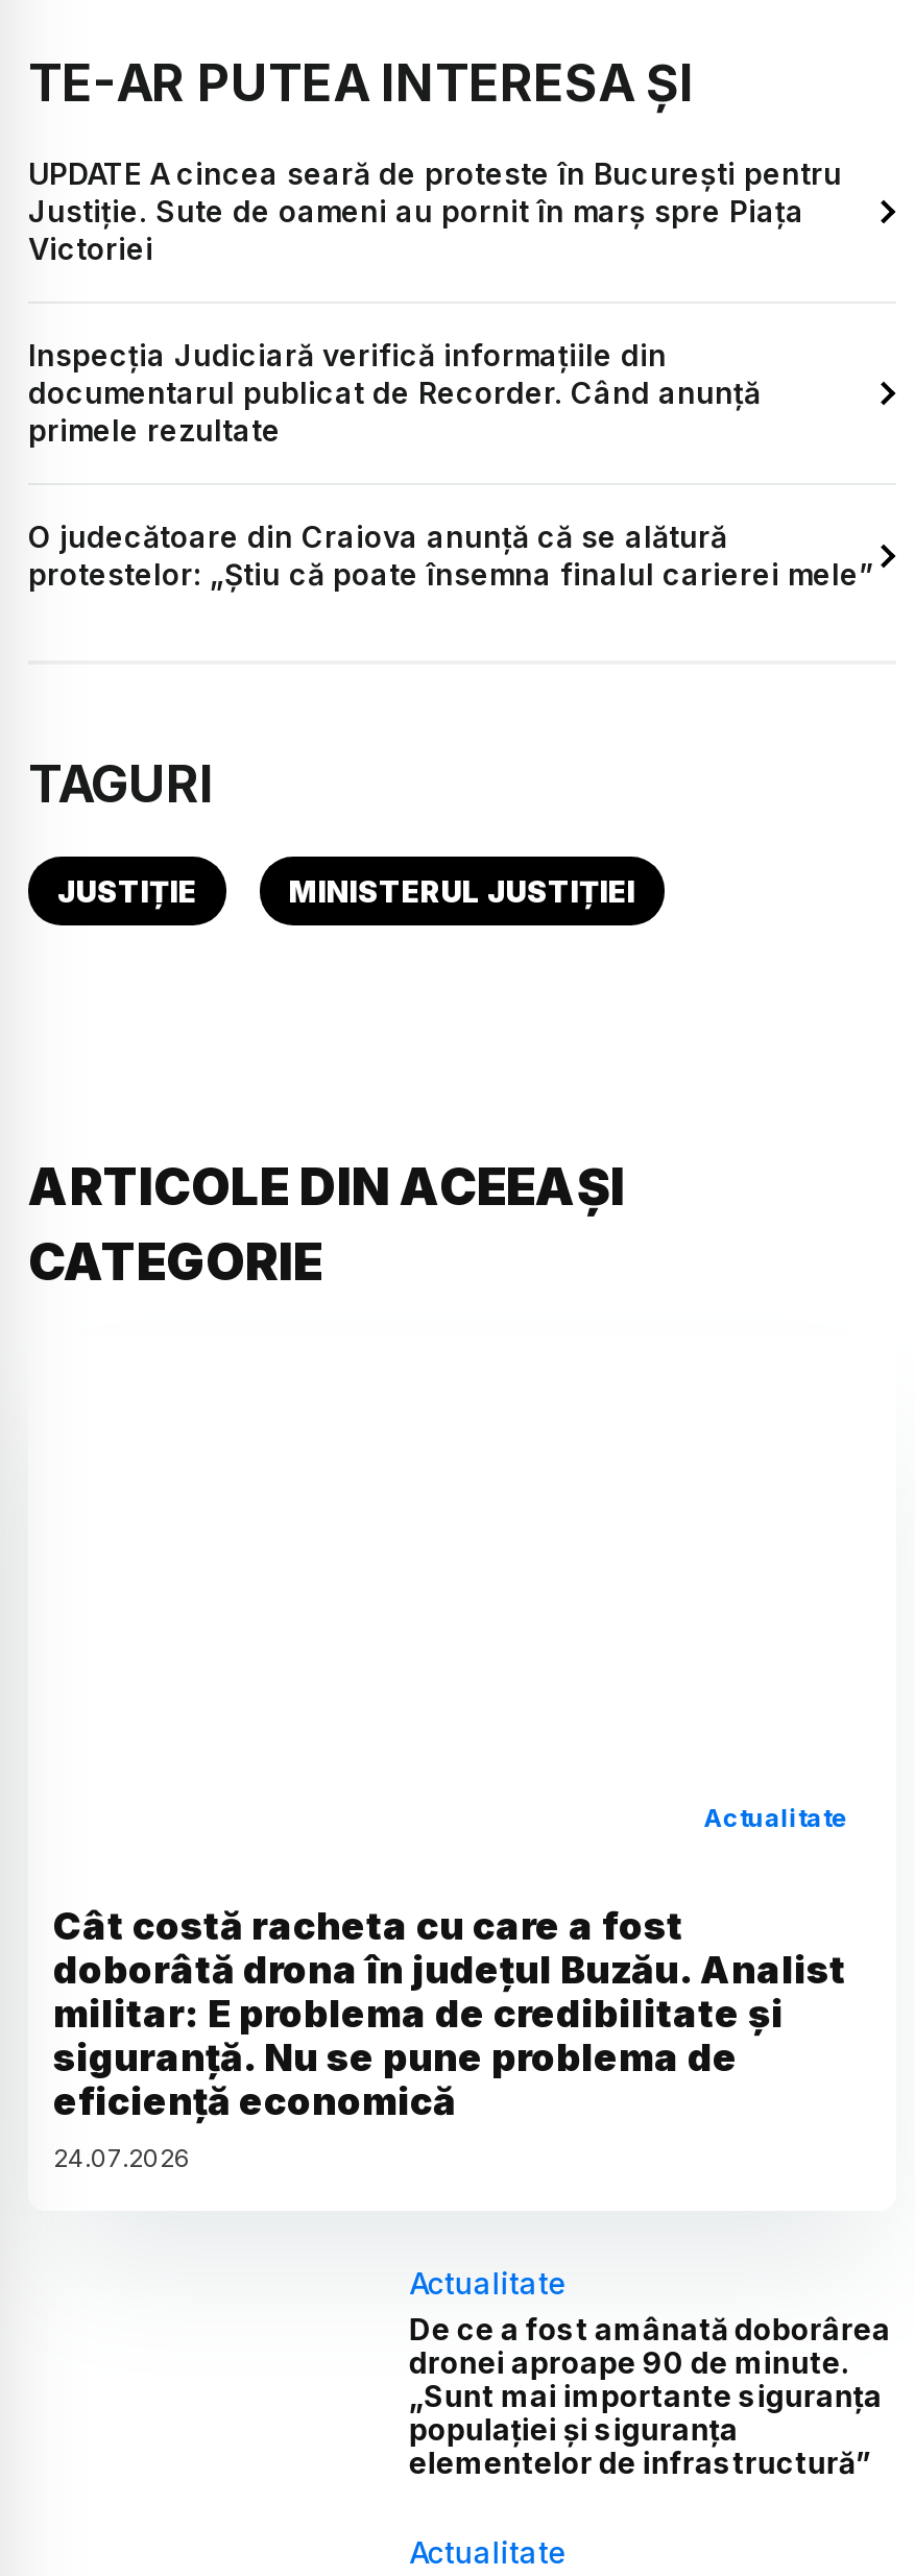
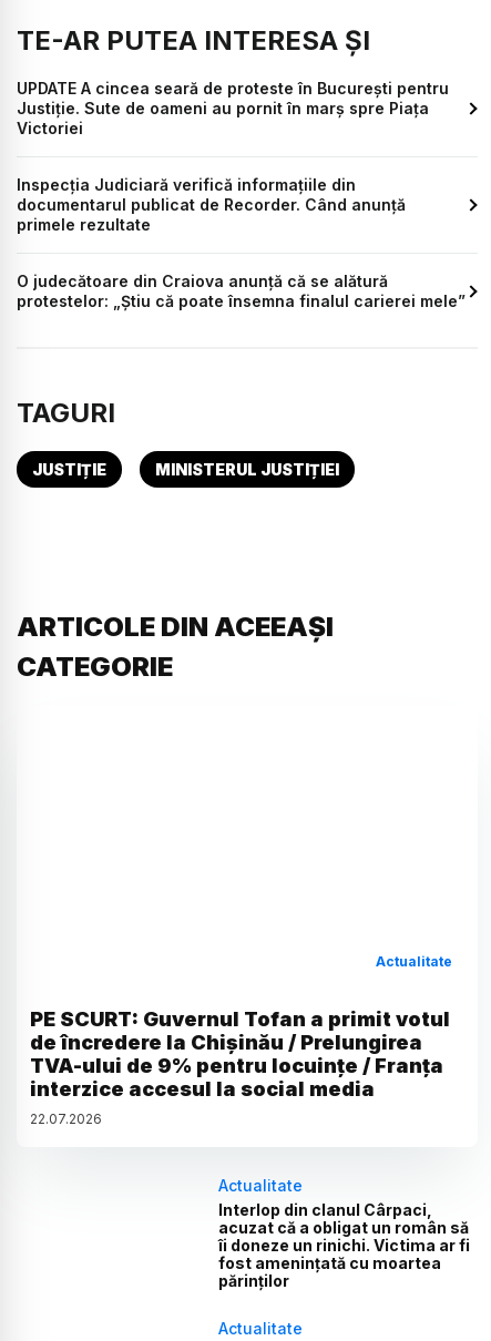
- Cât costă racheta cu care a fost
- doborâtă drona în județul Buzău. Analist
- militar: E problema de credibilitate și
- siguranță. Nu se pune problema de
- eficiență economică
- 24.07.2026
+ PE SCURT: Guvernul Tofan a primit votul
+ de încredere la Chișinău / Prelungirea
+ TVA-ului de 9% pentru locuințe / Franța
+ interzice accesul la social media
+ 22.07.2026

- De ce a fost amânată doborârea
- dronei aproape 90 de minute.
- „Sunt mai importante siguranţa
- populaţiei şi siguranţa
- elementelor de infrastructură”
+ Interlop din clanul Cârpaci,
+ acuzat că a obligat un român să
+ îi doneze un rinichi. Victima ar fi
+ fost amenințată cu moartea
+ părinților
